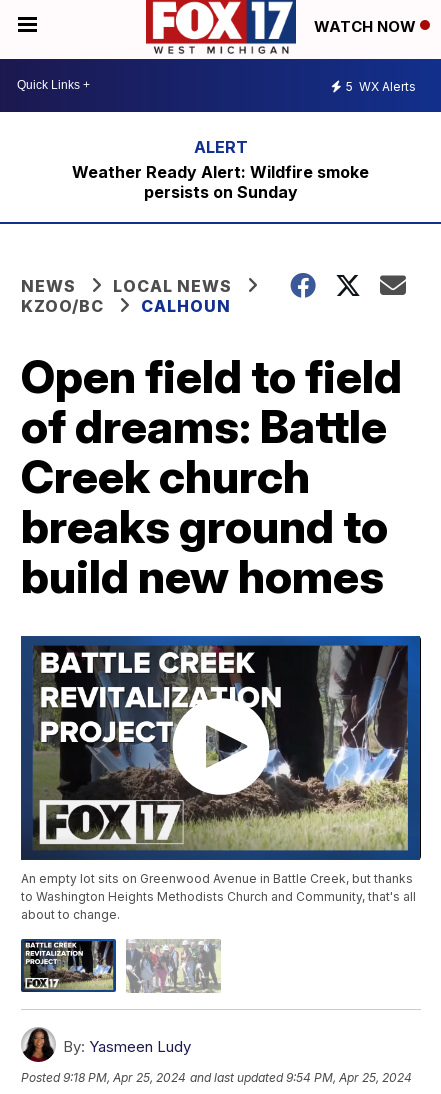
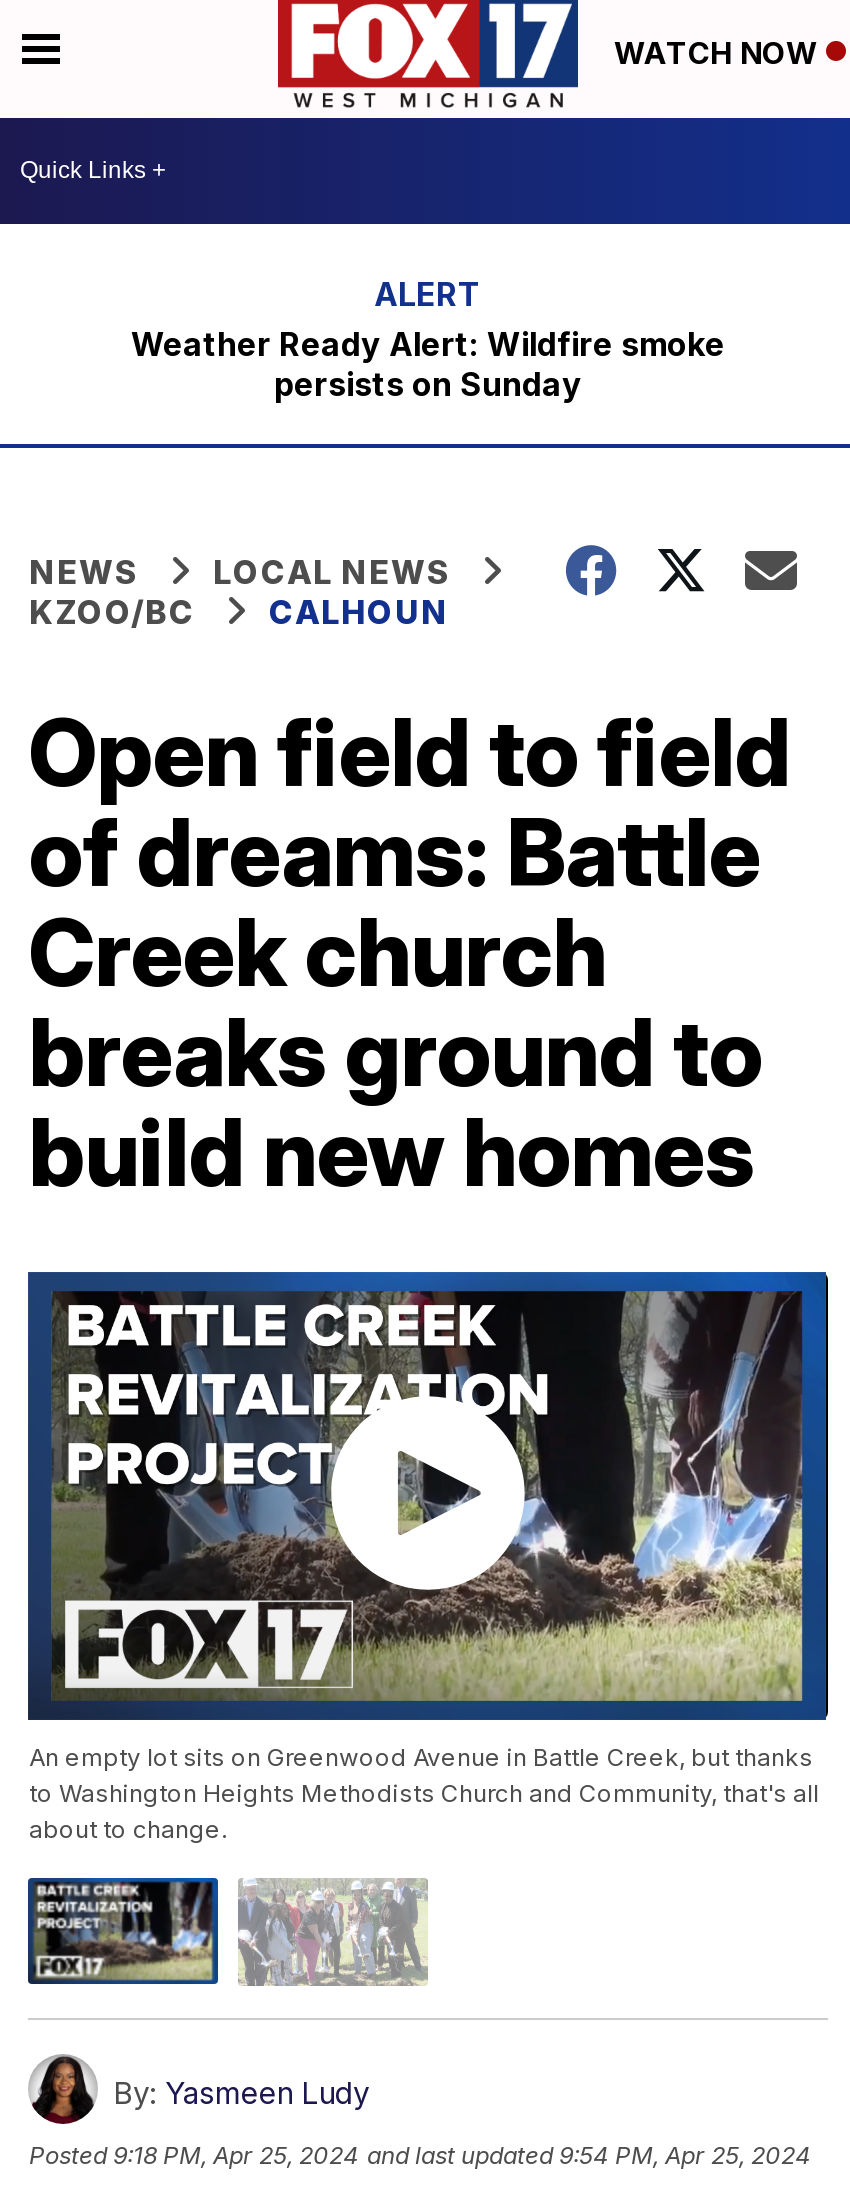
- 5 WX Alerts
